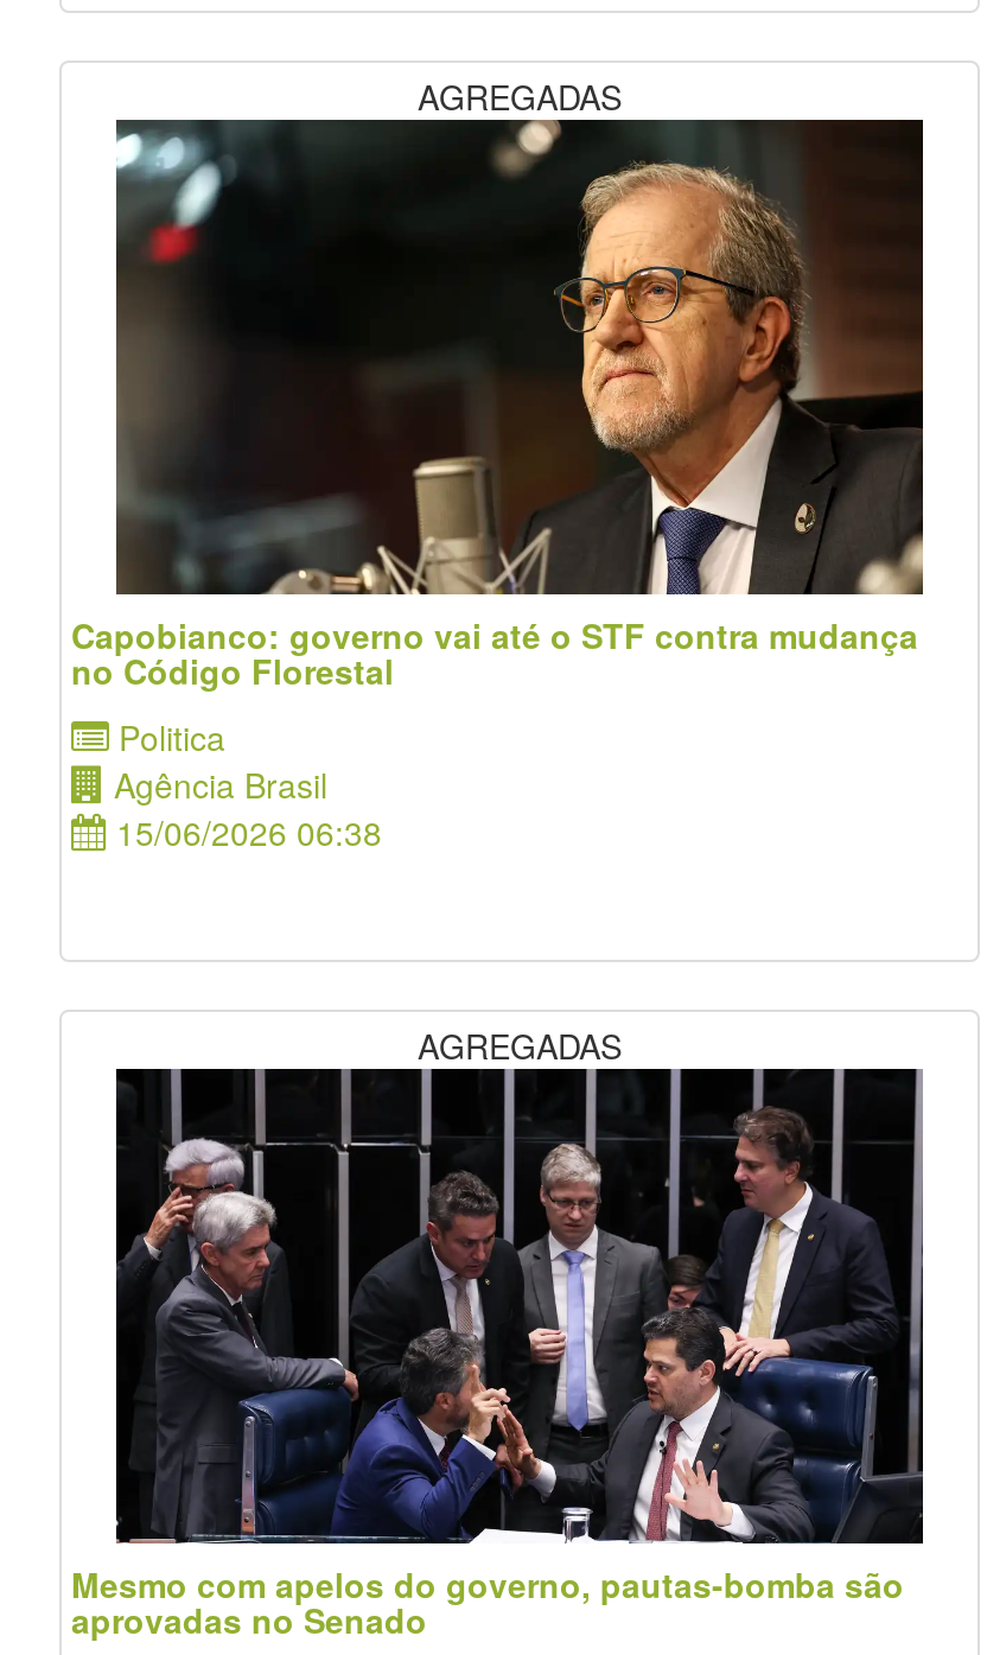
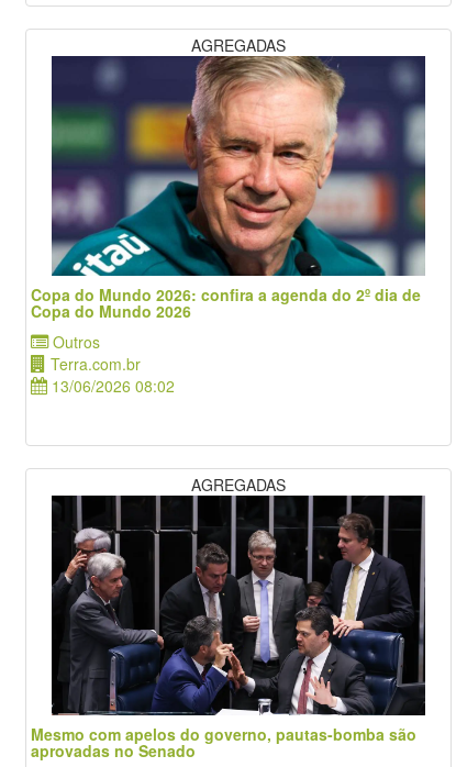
- [image]
- Capobianco: governo vai até o STF contra mudança
- no Código Florestal
- Politica
- Agência Brasil
- 15/06/2026 06:38
+ [image]
+ Copa do Mundo 2026: confira a agenda do 2º dia de
+ Copa do Mundo 2026
+ Outros
+ Terra.com.br
+ 13/06/2026 08:02
